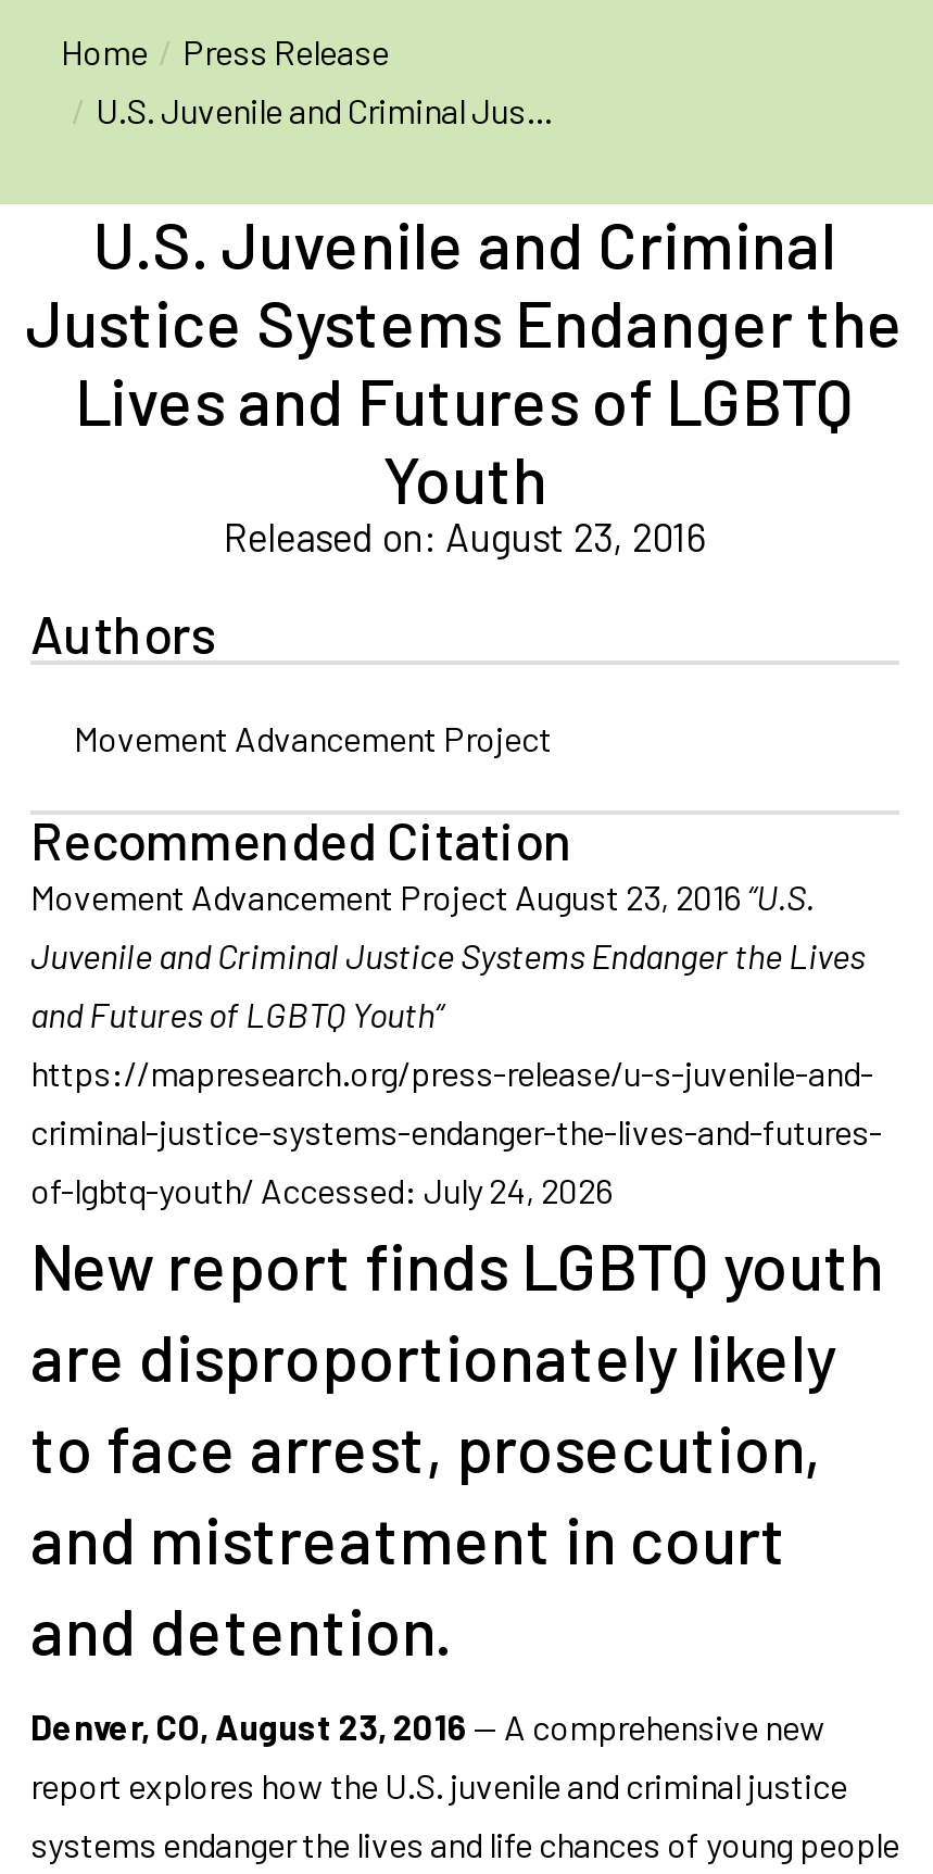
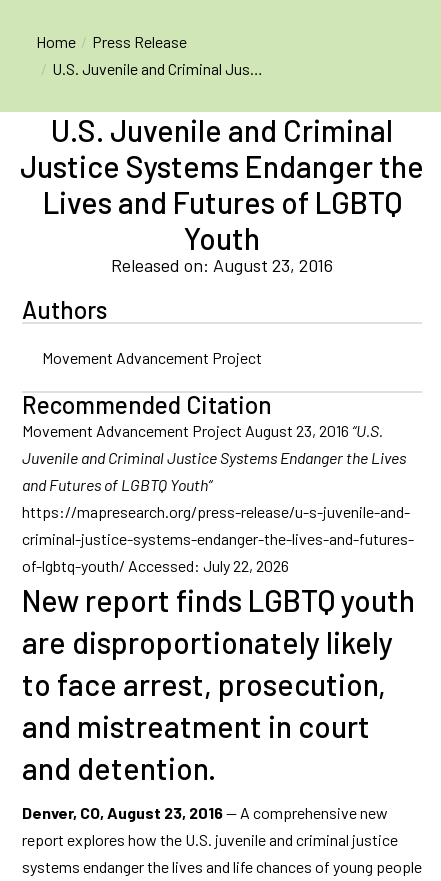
- of-lgbtq-youth/ Accessed: July 24, 2026
+ of-lgbtq-youth/ Accessed: July 22, 2026
